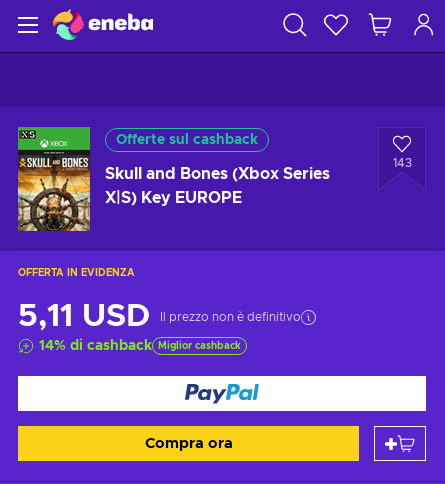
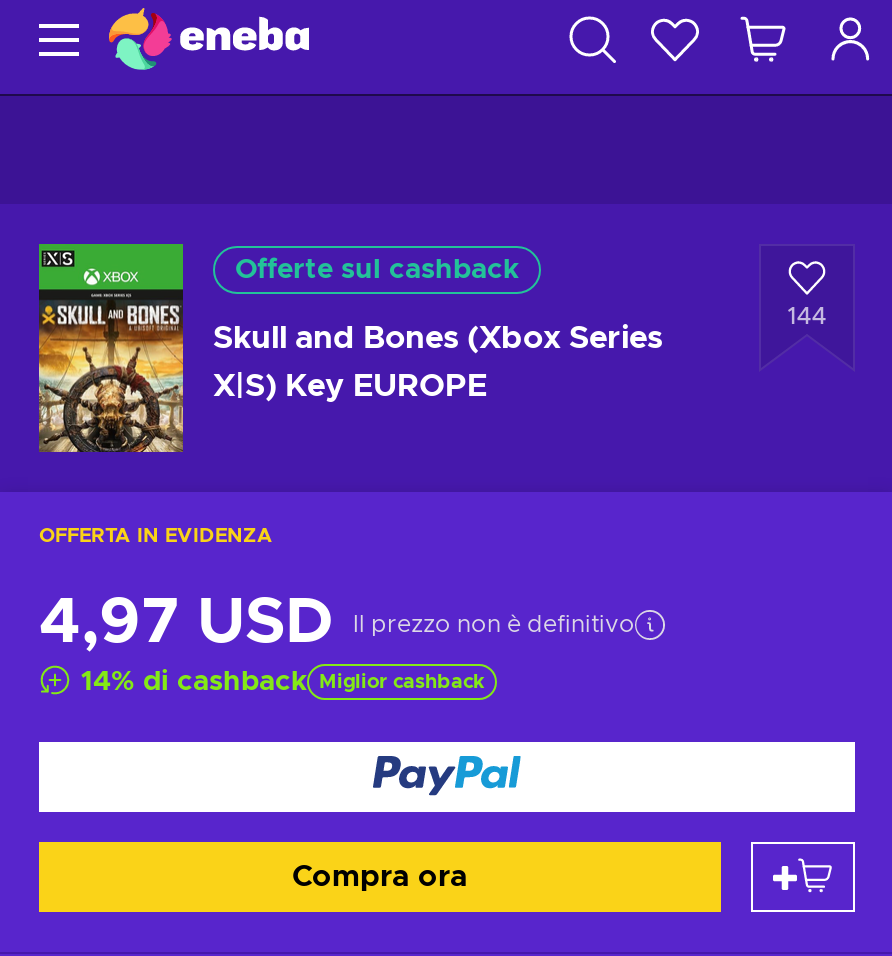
- 143
+ 144

- 5,11 USD Il prezzo non è definitivo
+ 4,97 USD Il prezzo non è definitivo
